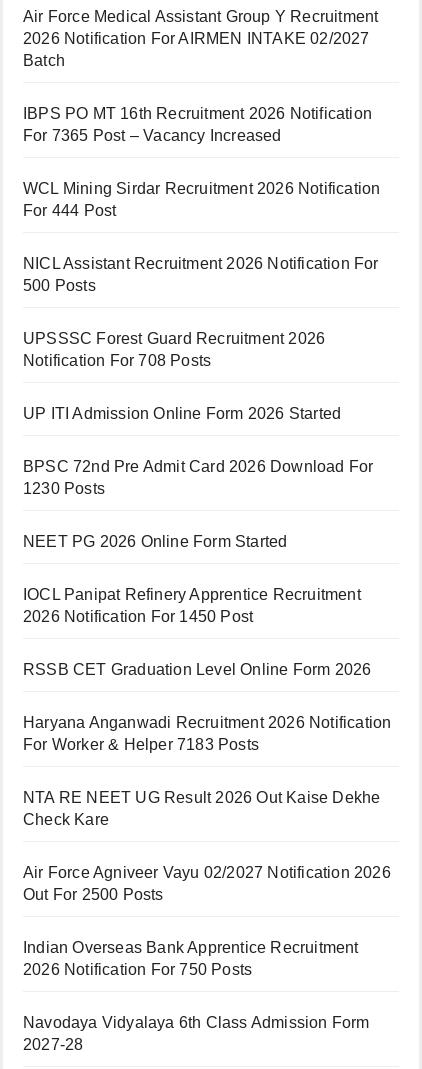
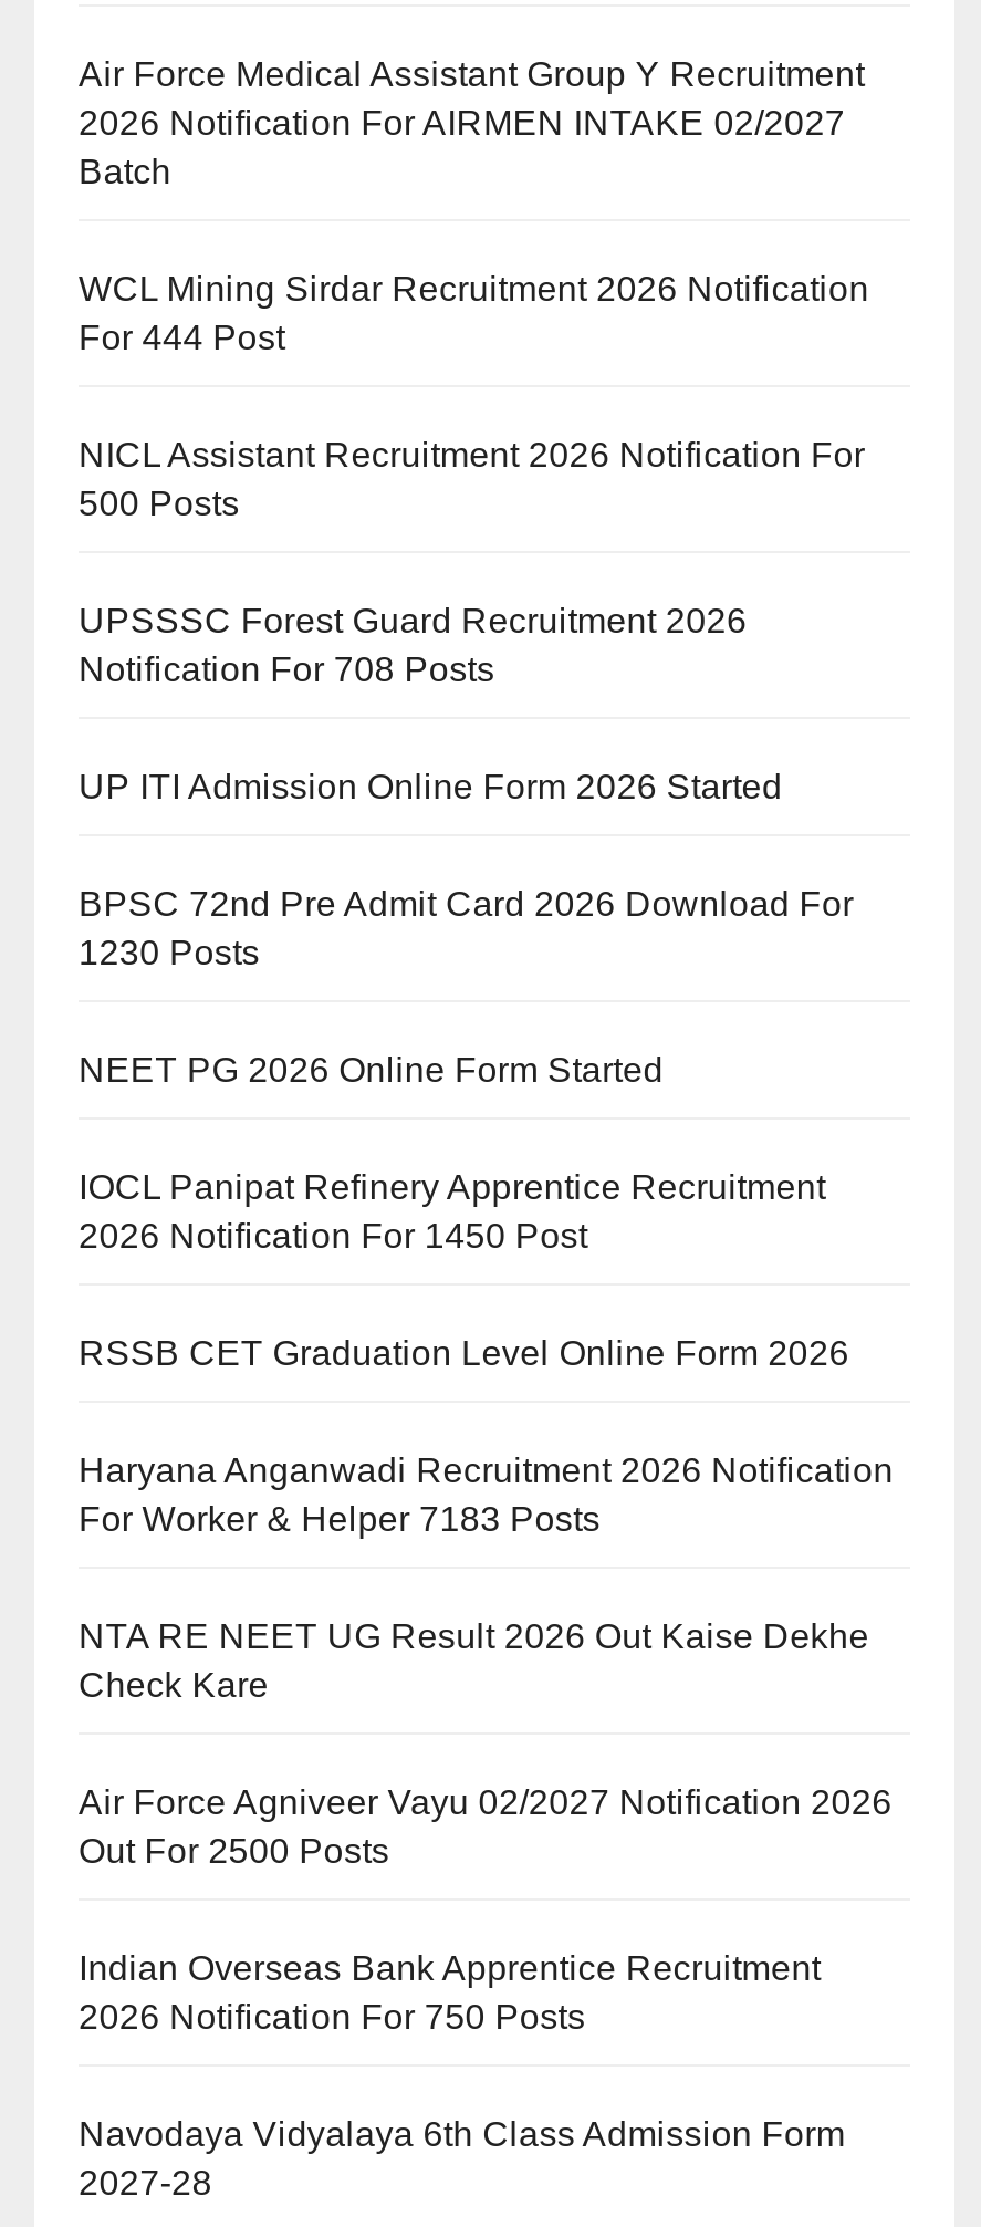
- IBPS PO MT 16th Recruitment 2026 Notification
- For 7365 Post – Vacancy Increased
